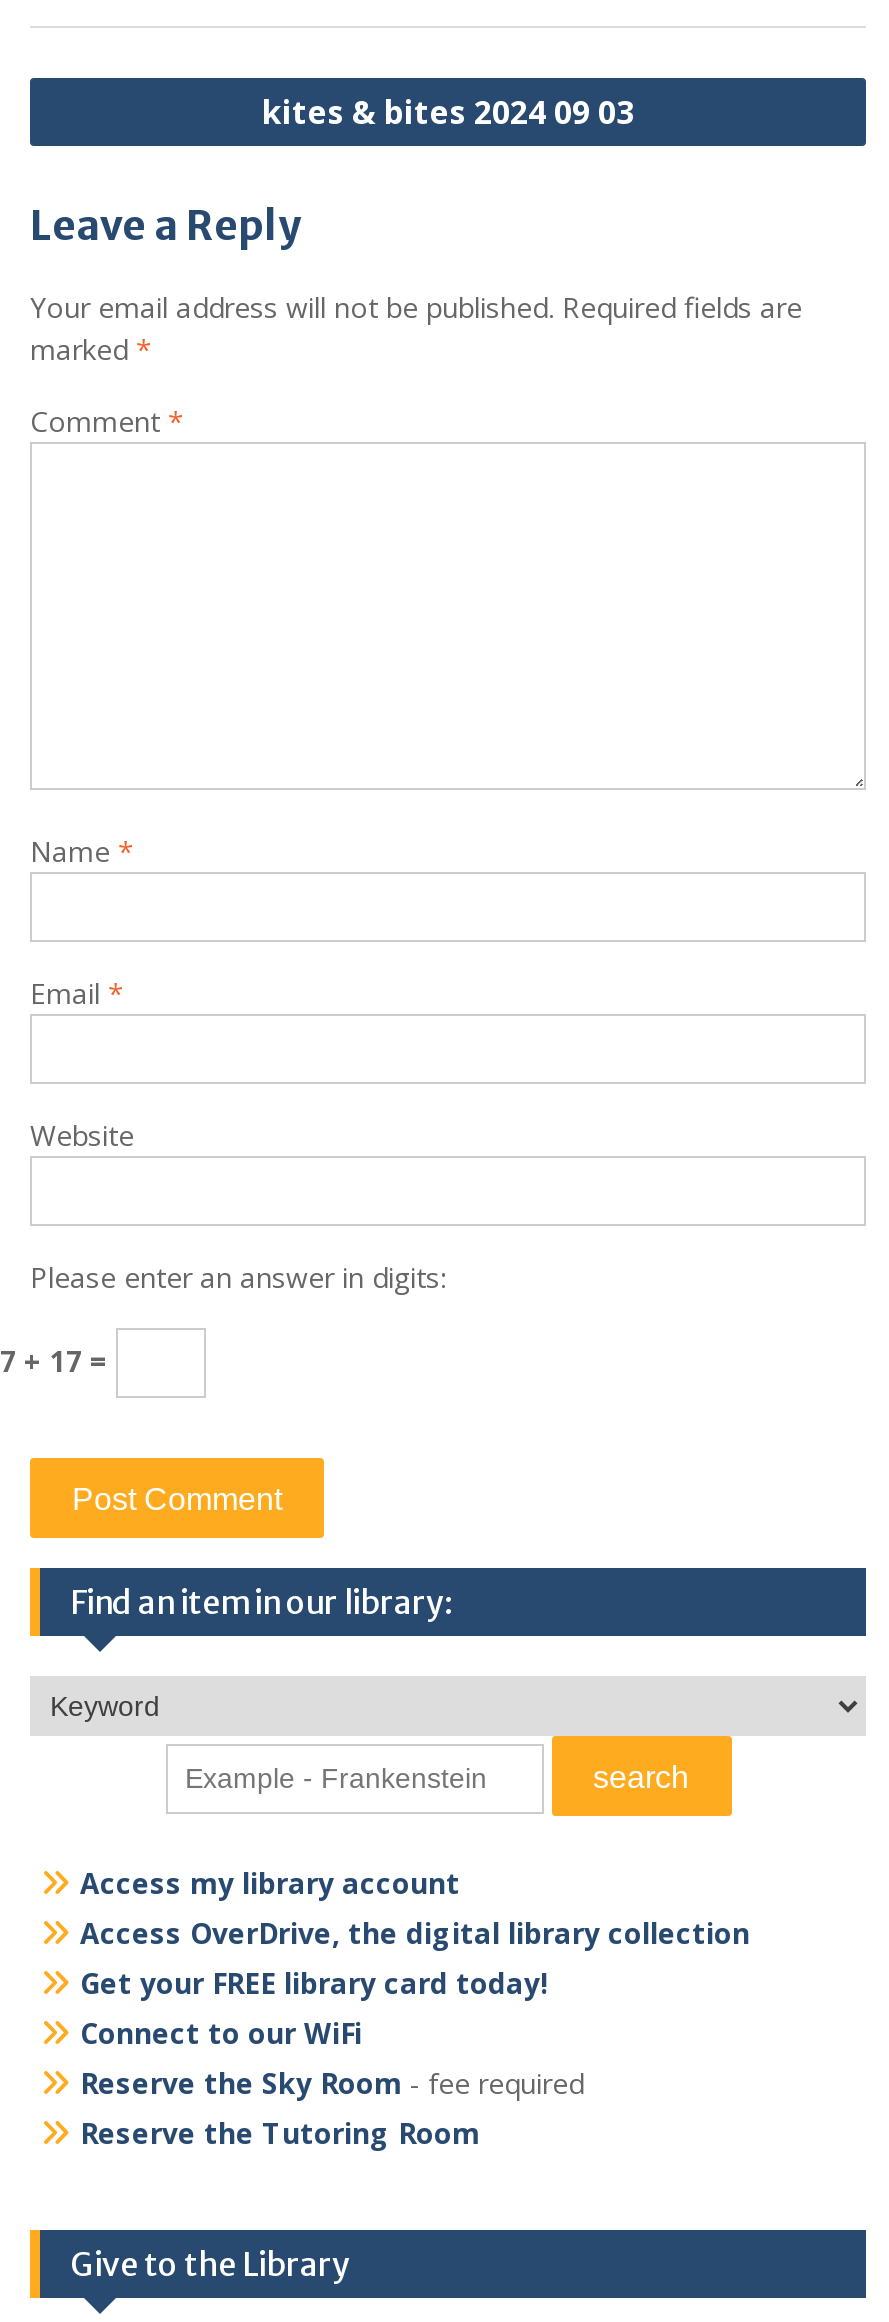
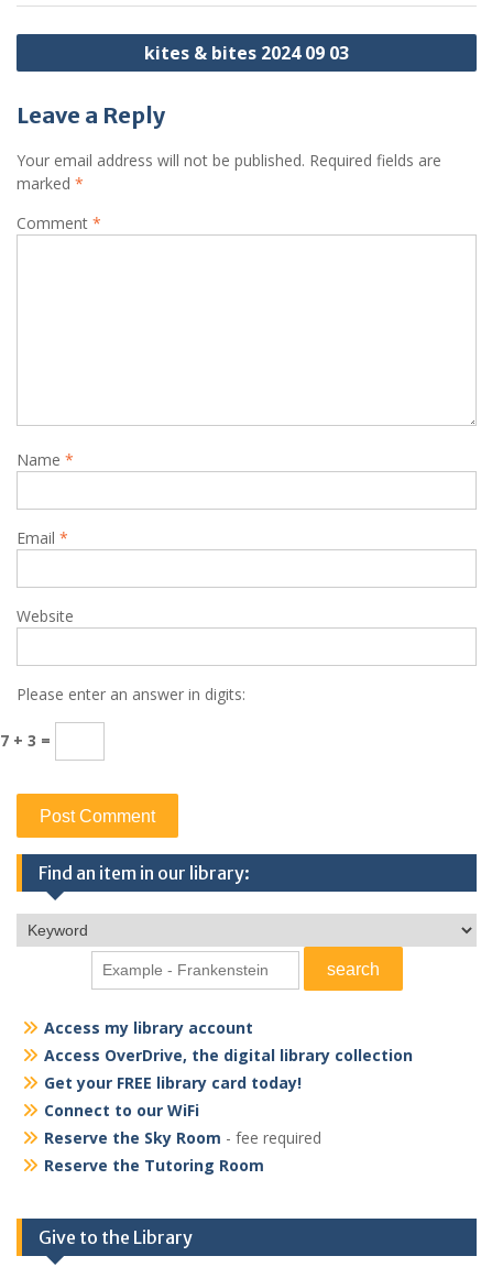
- 7 + 17 =
+ 7 + 3 =
